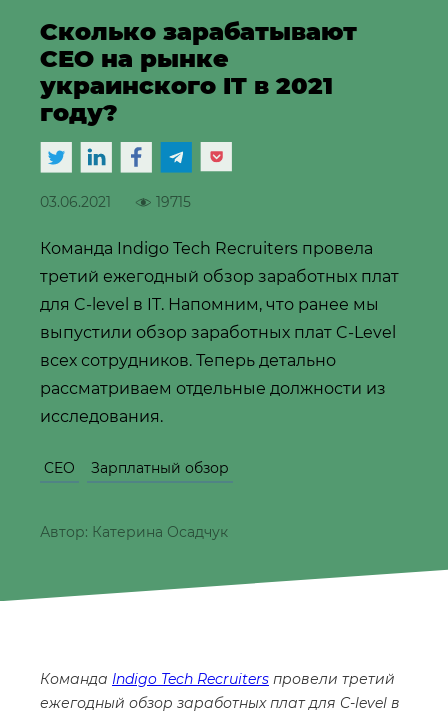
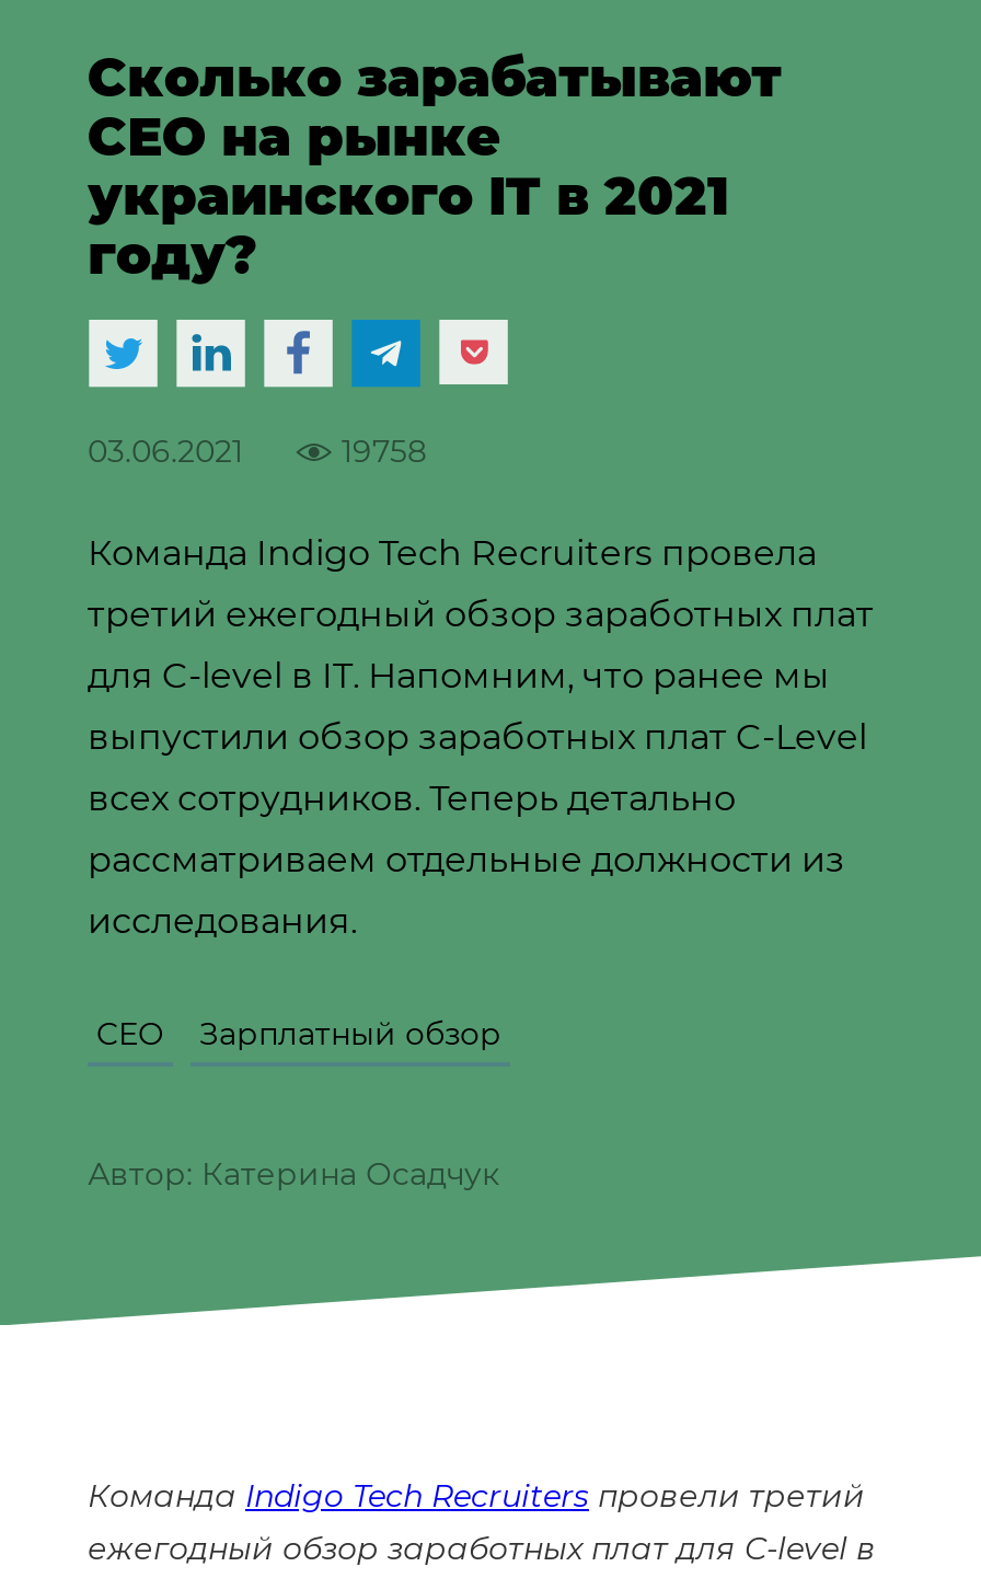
- 19715
+ 19758
